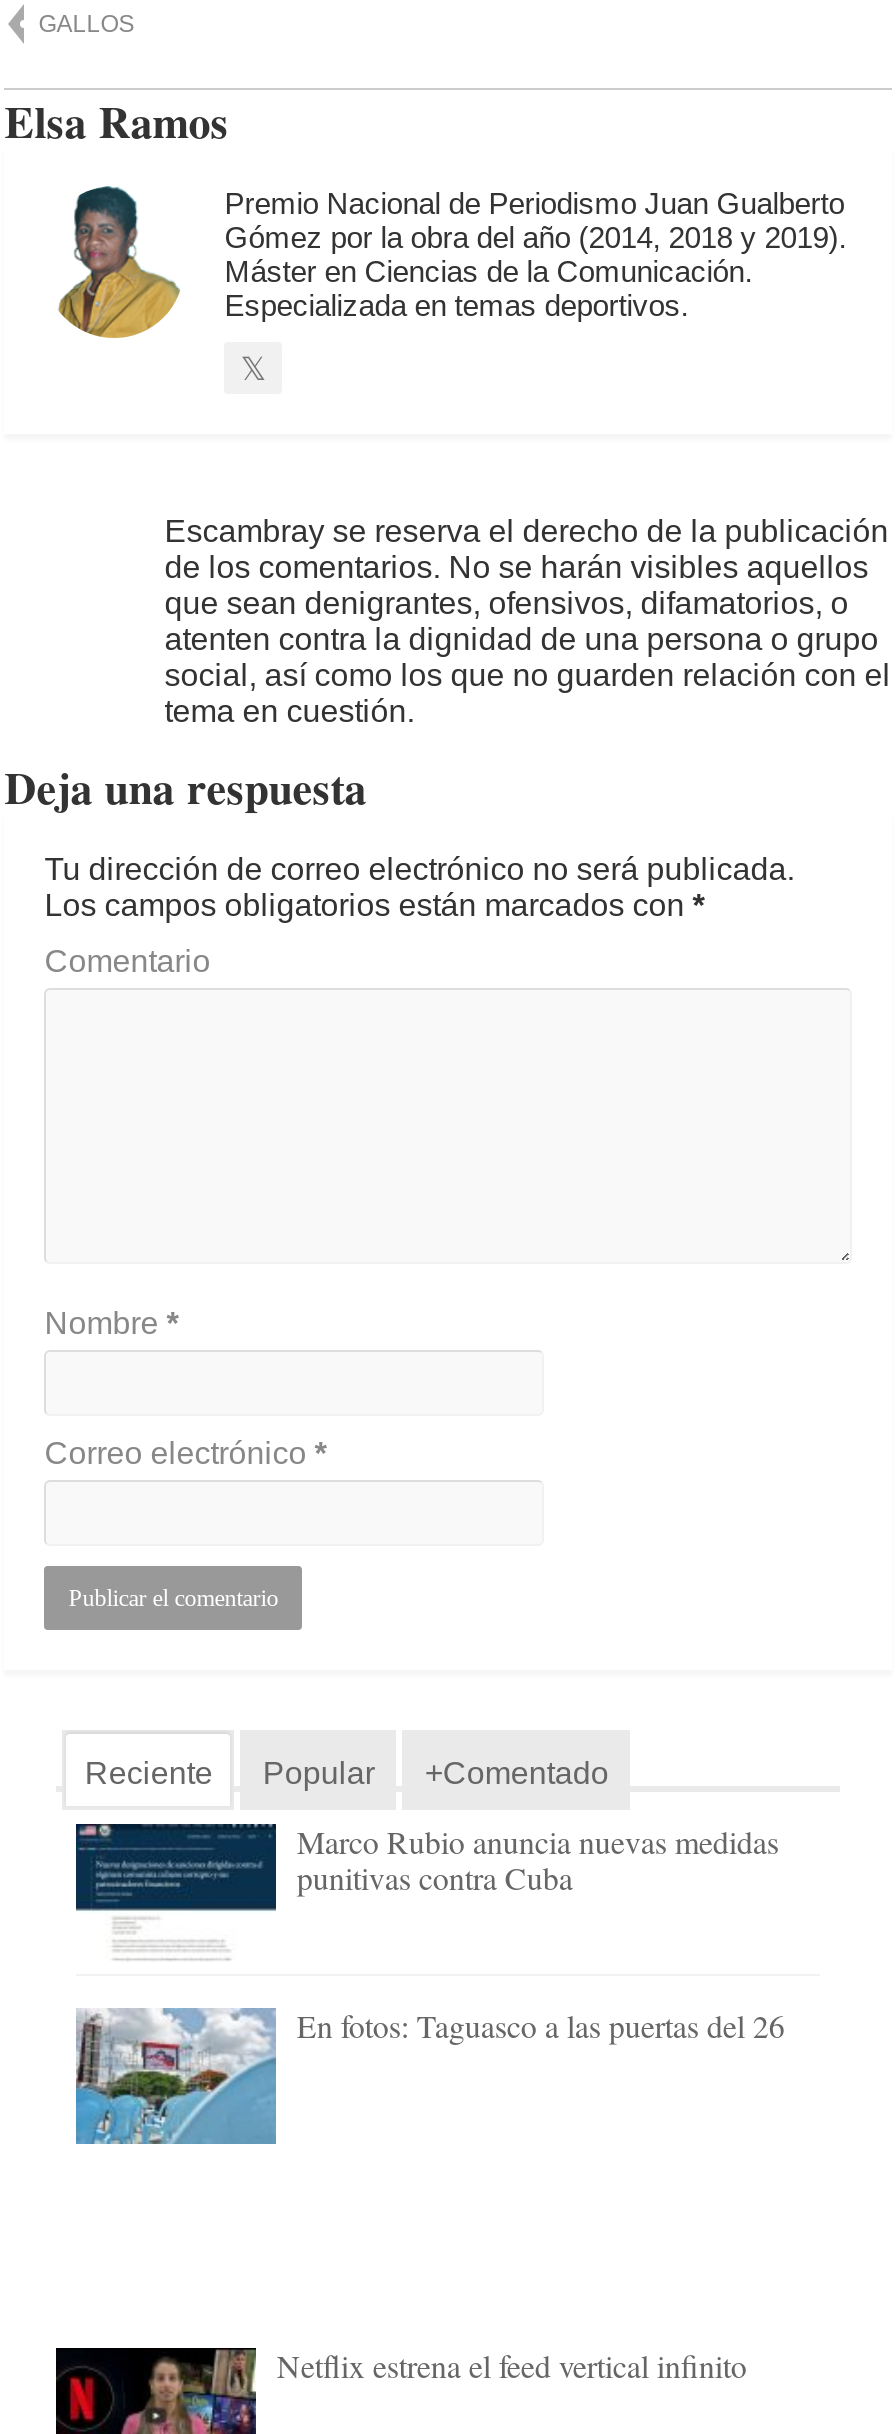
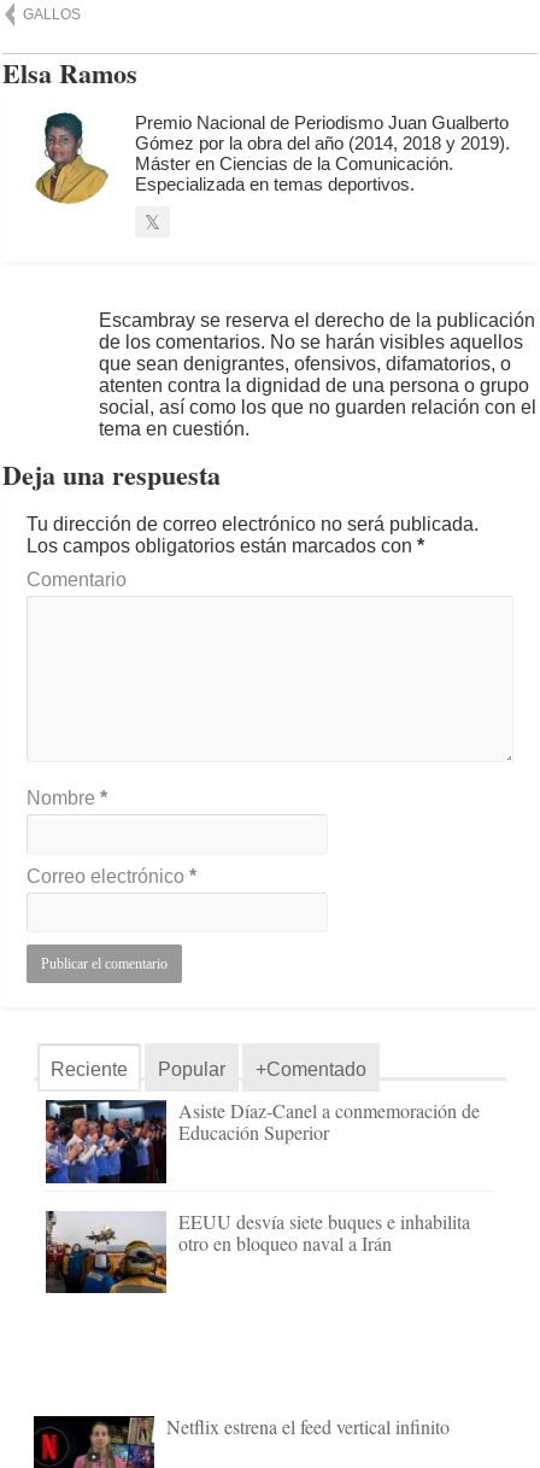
- [image]
- Marco Rubio anuncia nuevas medidas
- punitivas contra Cuba
+ [image]
+ Asiste Díaz-Canel a conmemoración de
+ Educación Superior

- [image]
- En fotos: Taguasco a las puertas del 26
+ [image]
+ EEUU desvía siete buques e inhabilita
+ otro en bloqueo naval a Irán
